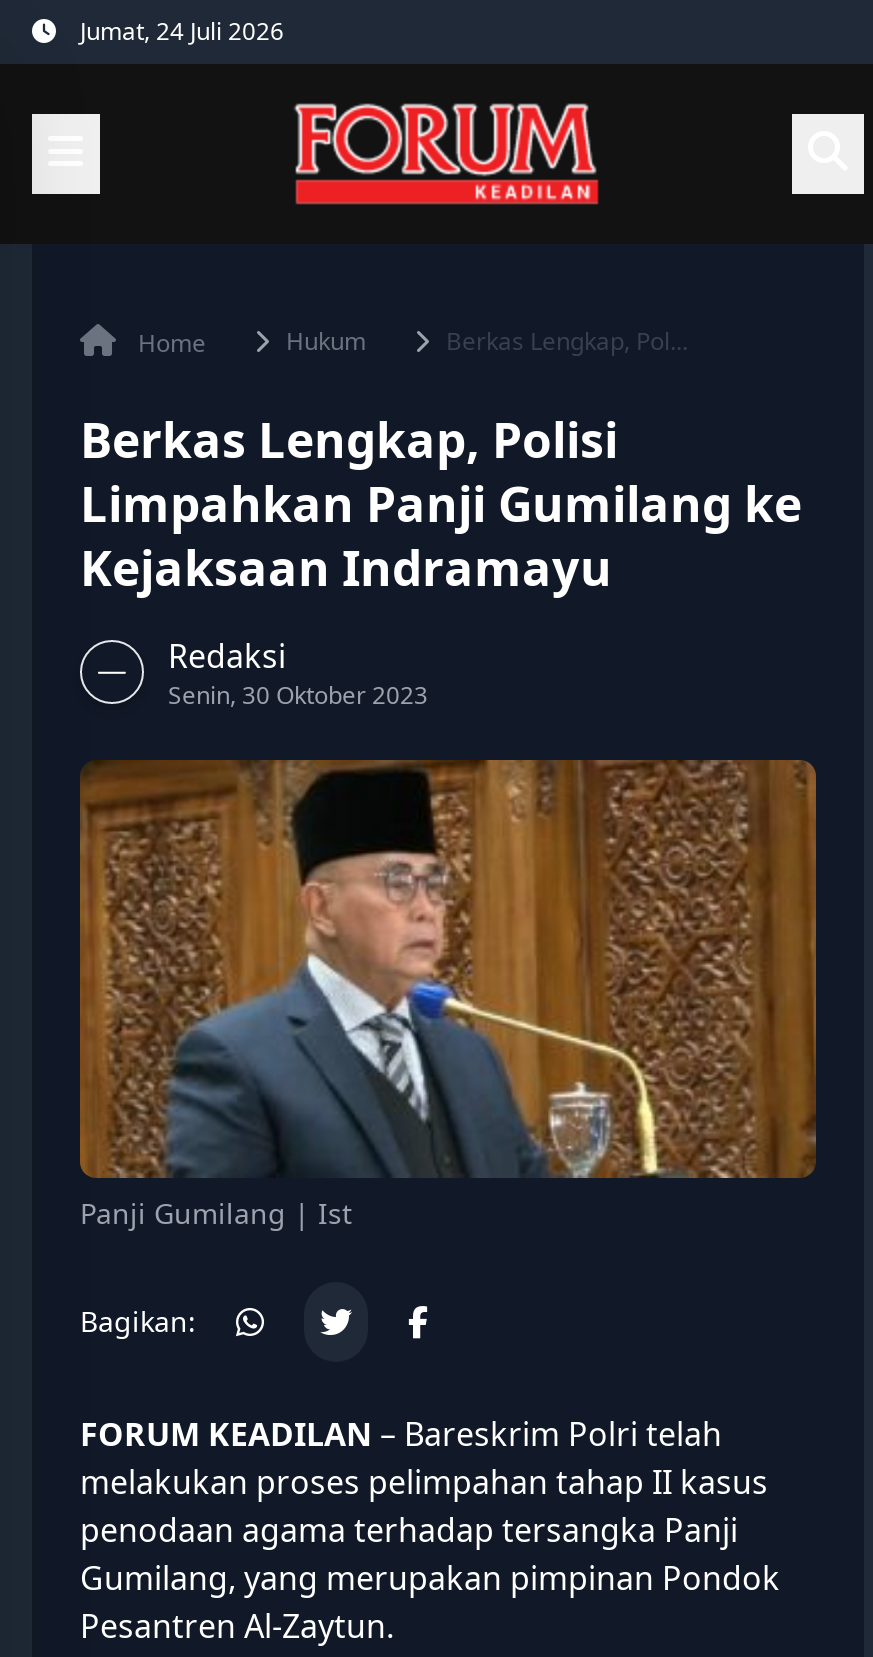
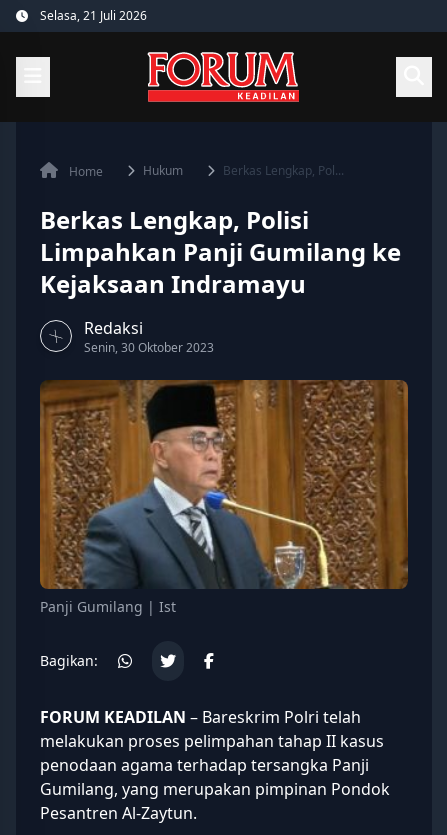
- Jumat, 24 Juli 2026
+ Selasa, 21 Juli 2026
